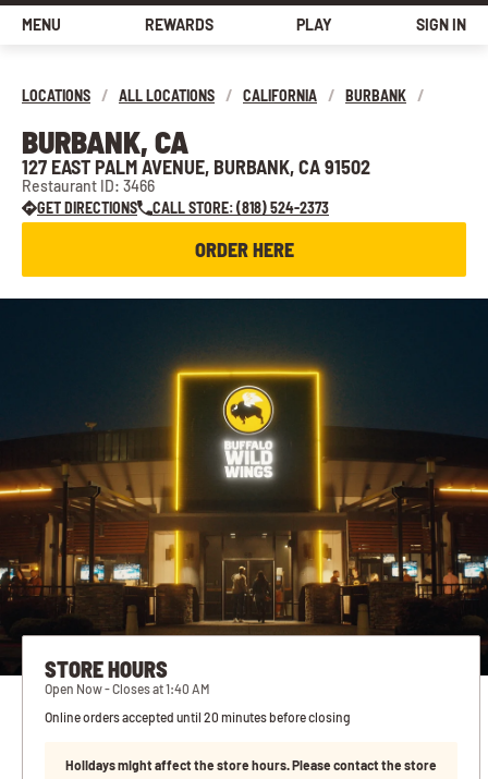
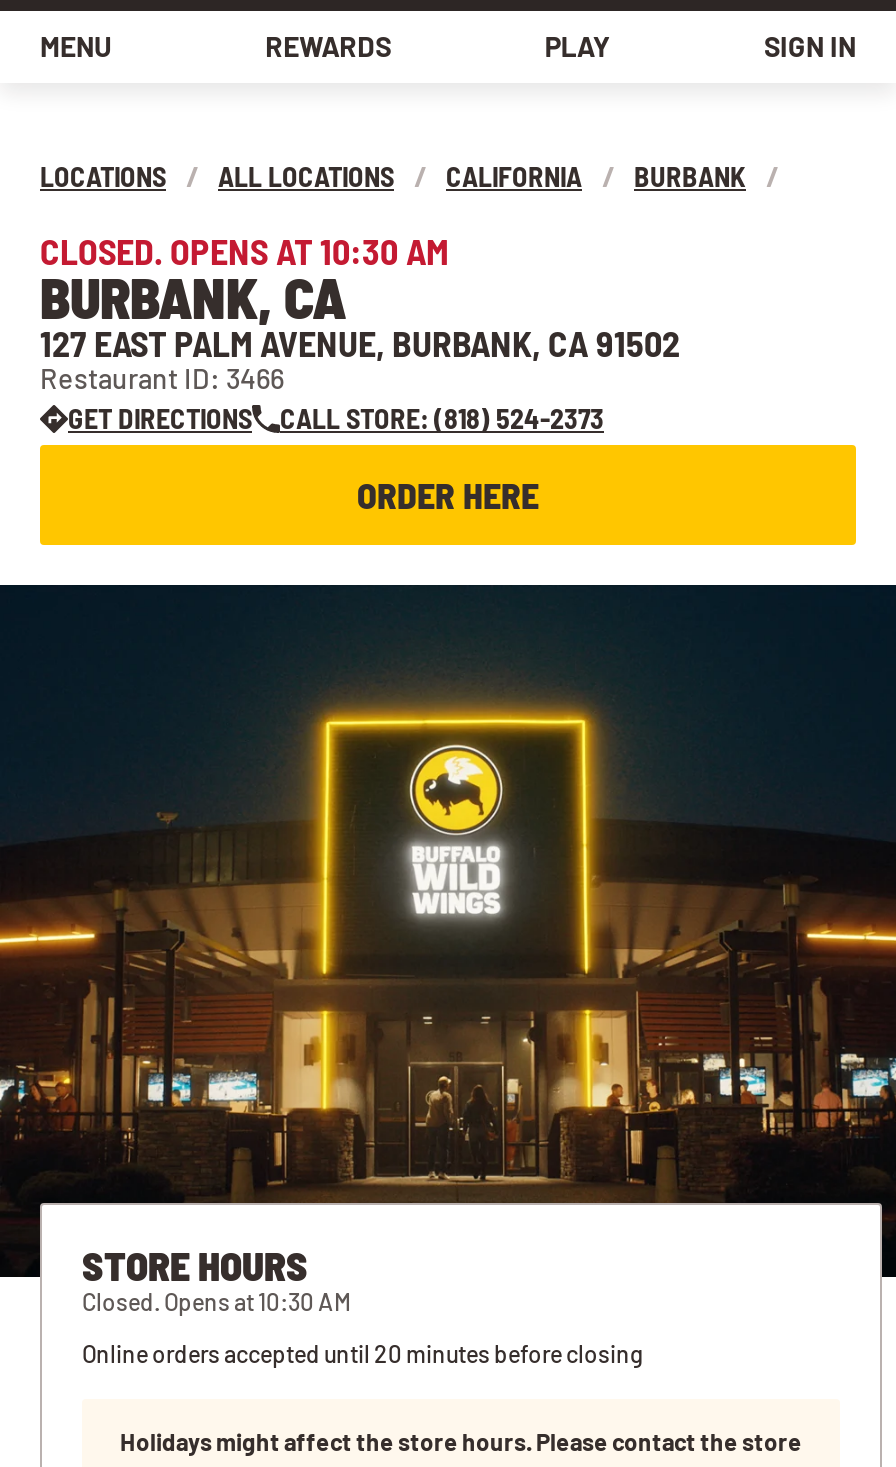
+ CLOSED. OPENS AT 10:30 AM

- Open Now - Closes at 1:40 AM
+ Closed. Opens at 10:30 AM
